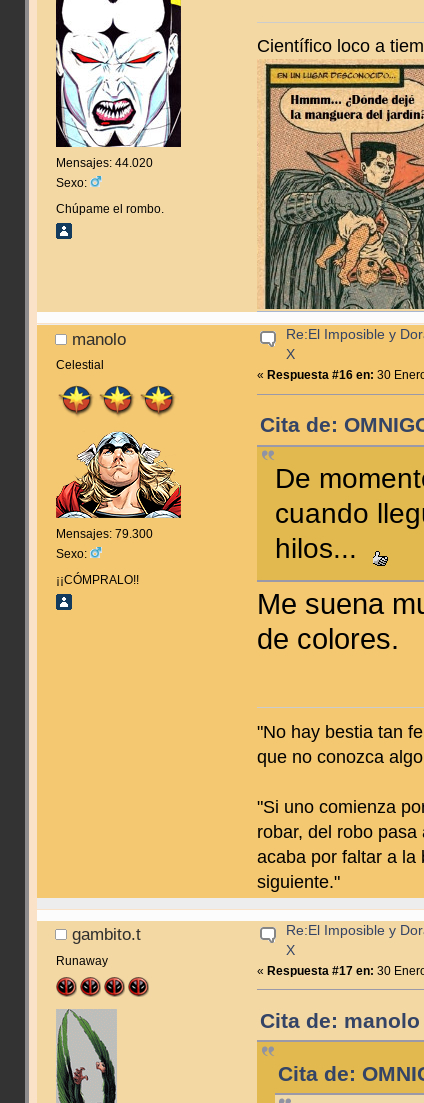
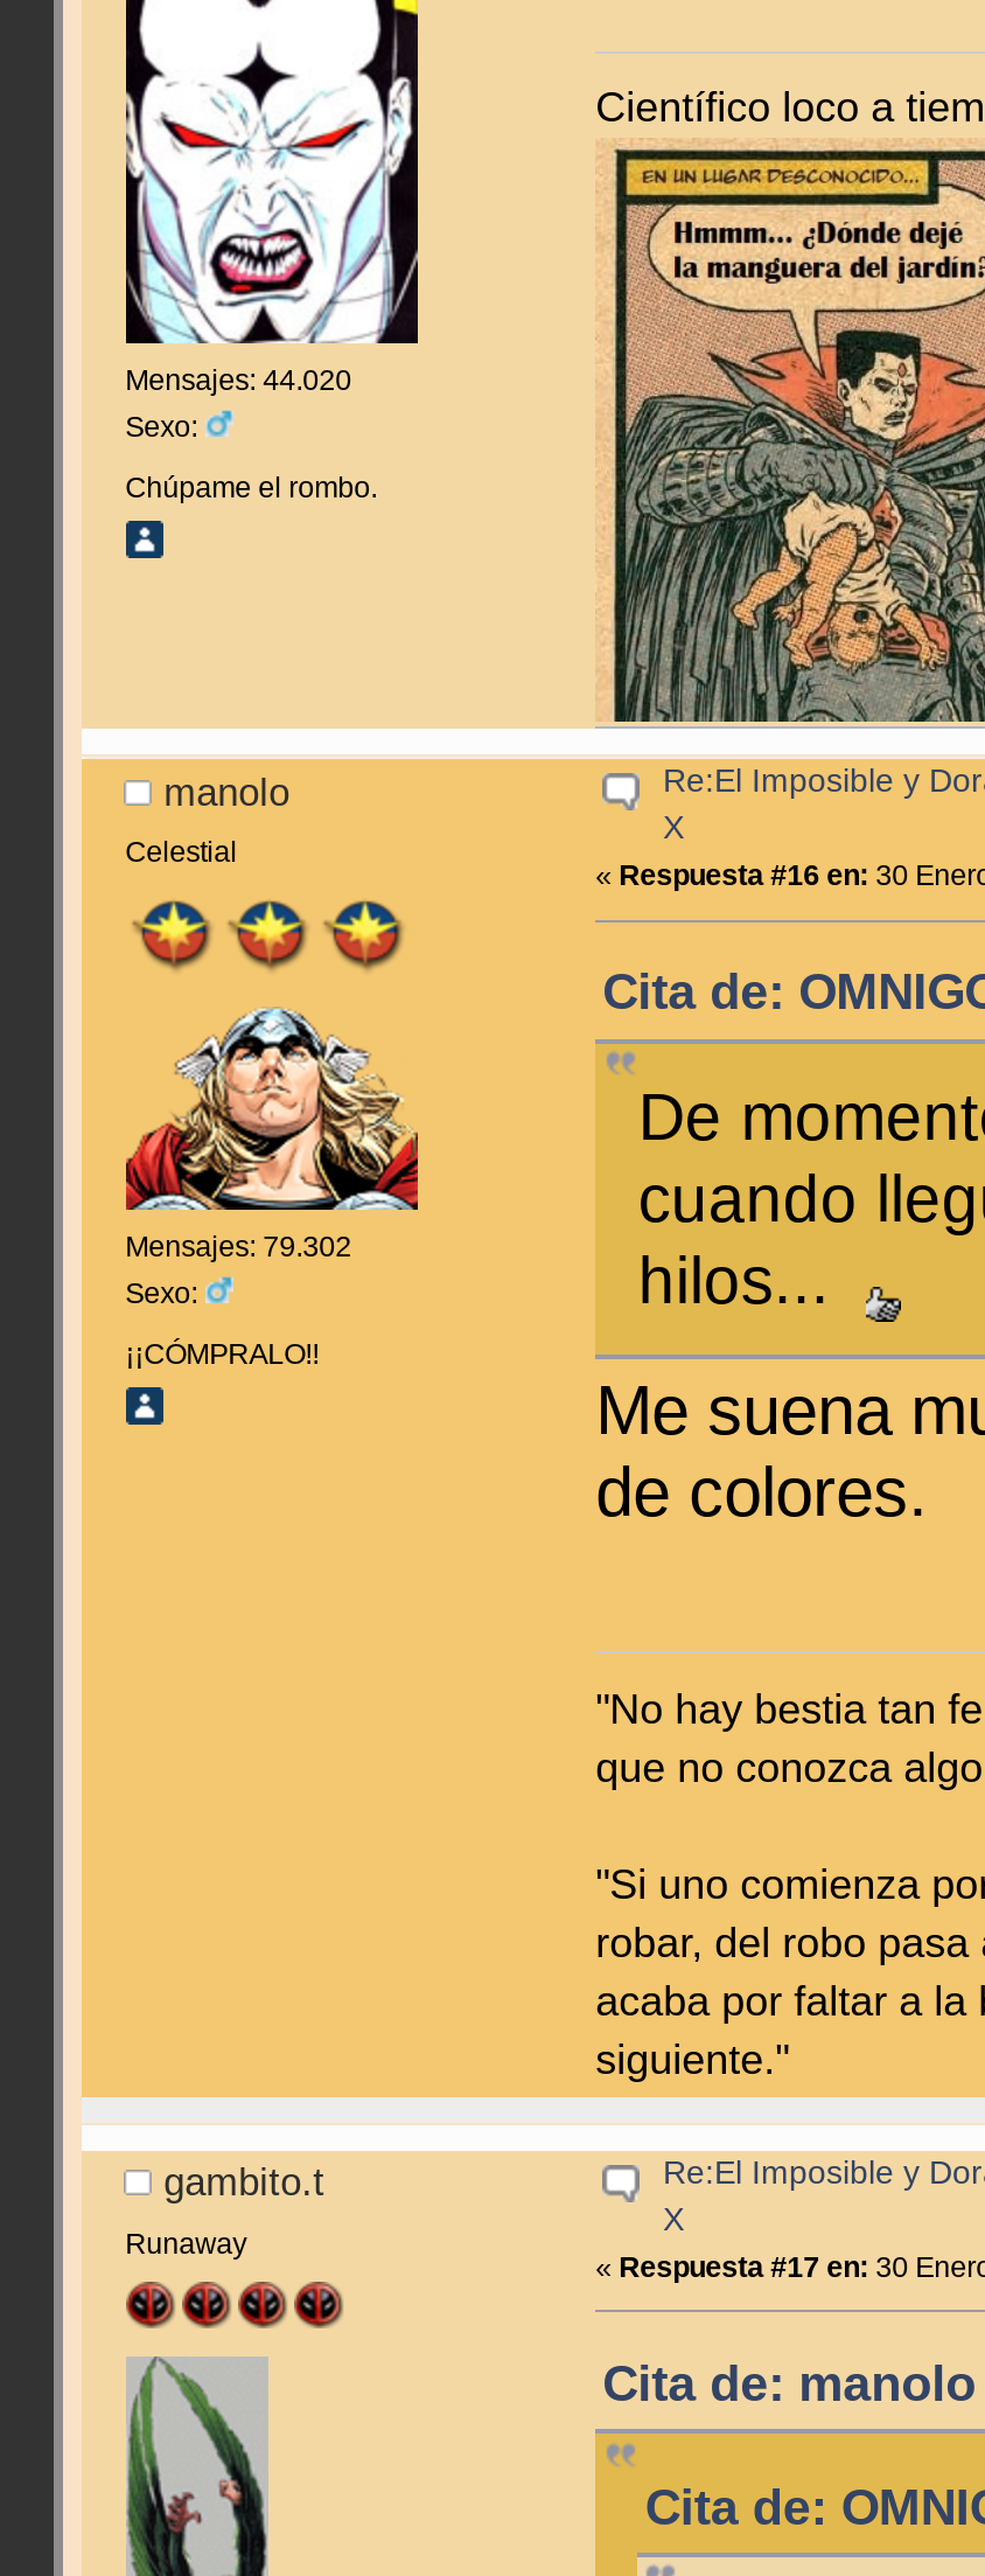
- Mensajes: 79.300
+ Mensajes: 79.302
